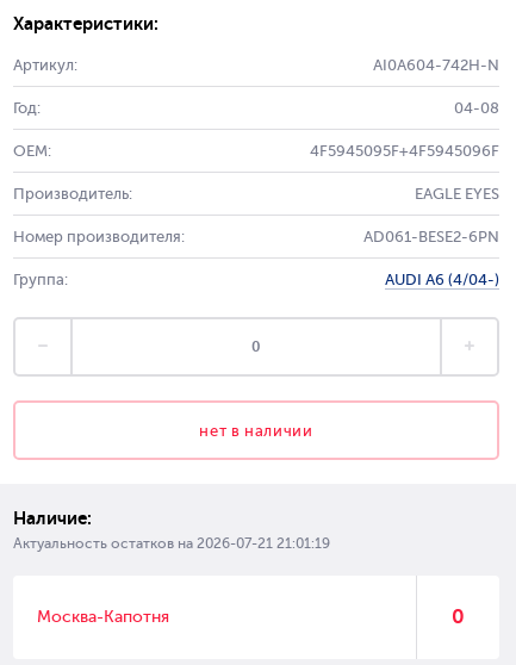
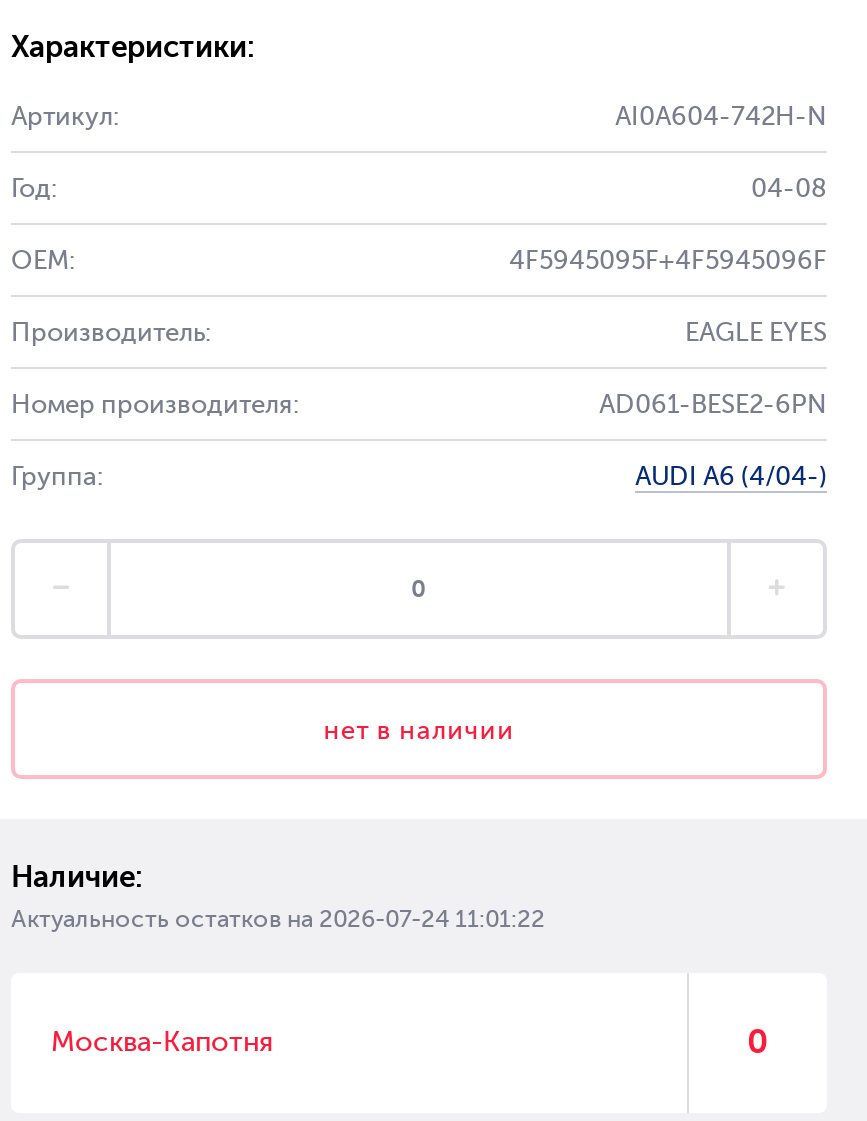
- Актуальность остатков на 2026-07-21 21:01:19
+ Актуальность остатков на 2026-07-24 11:01:22
